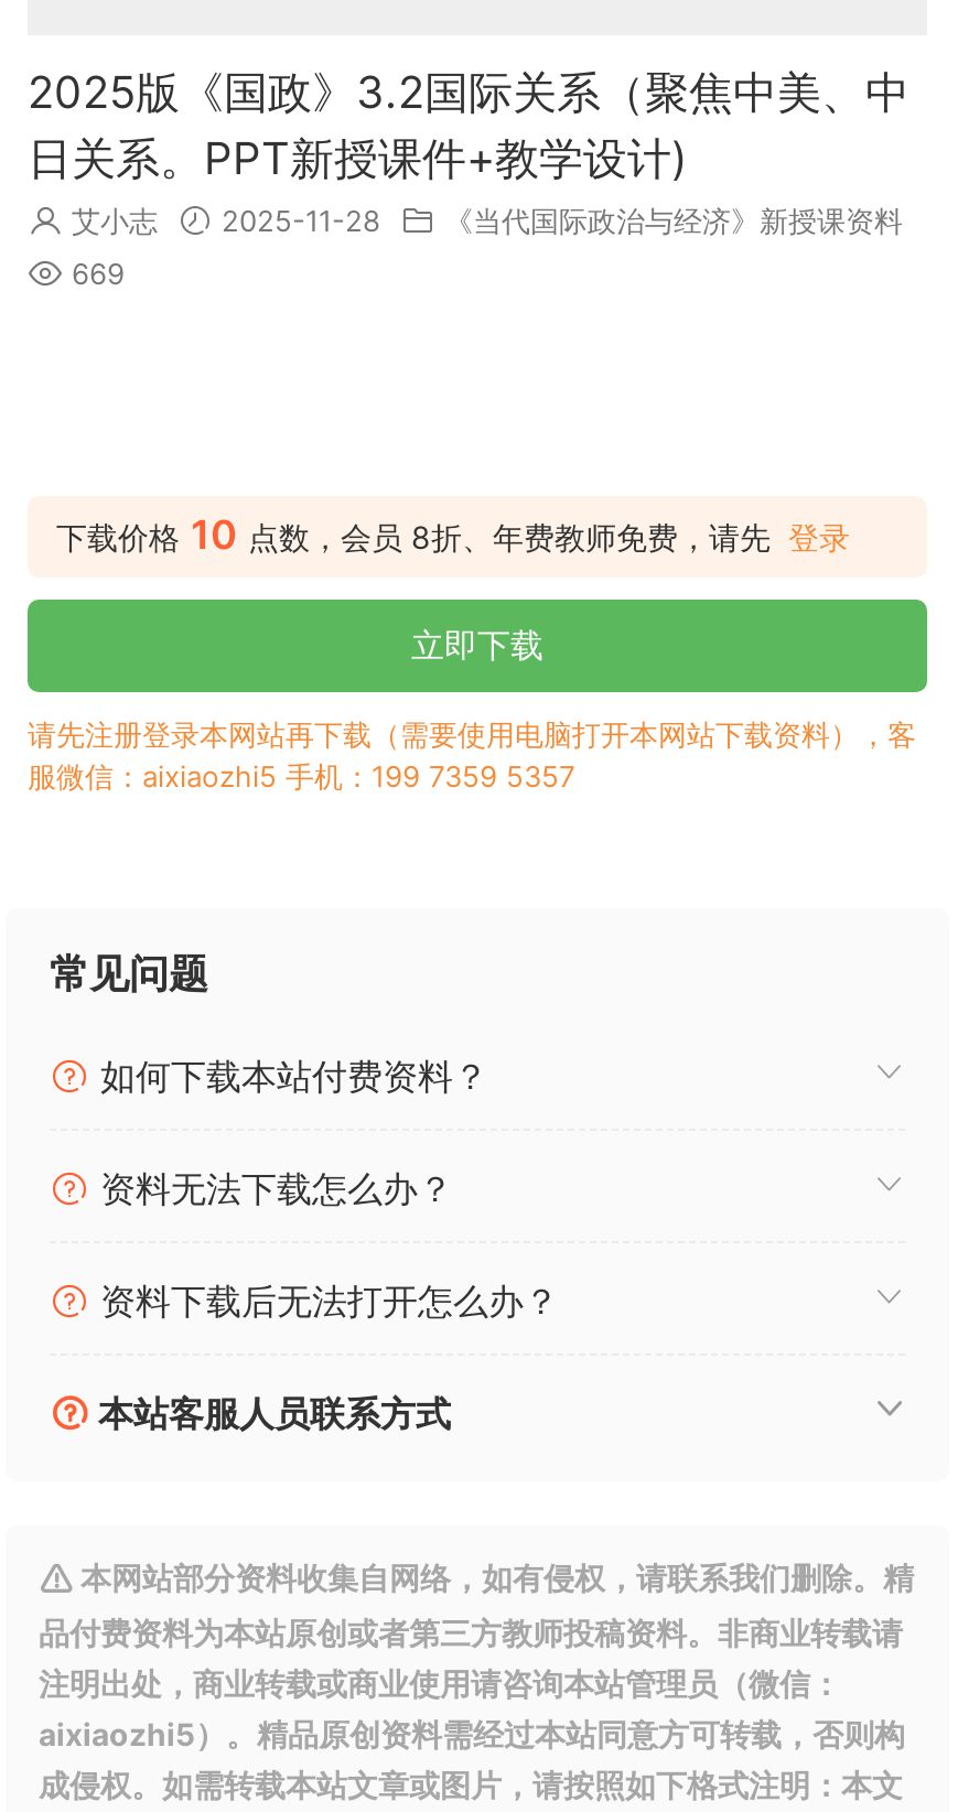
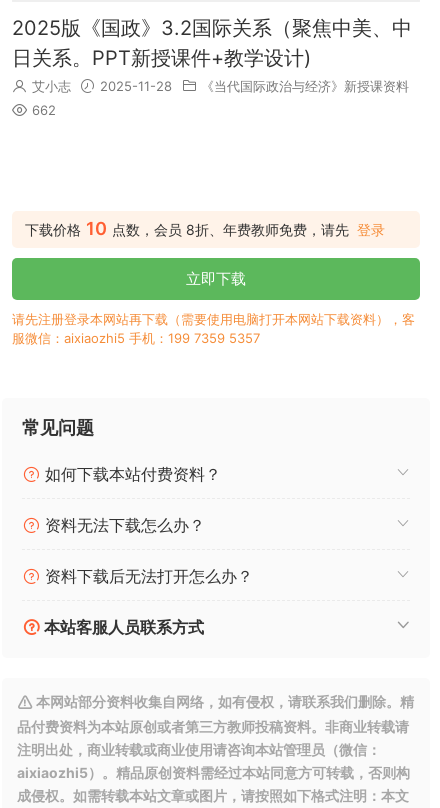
- 669
+ 662
